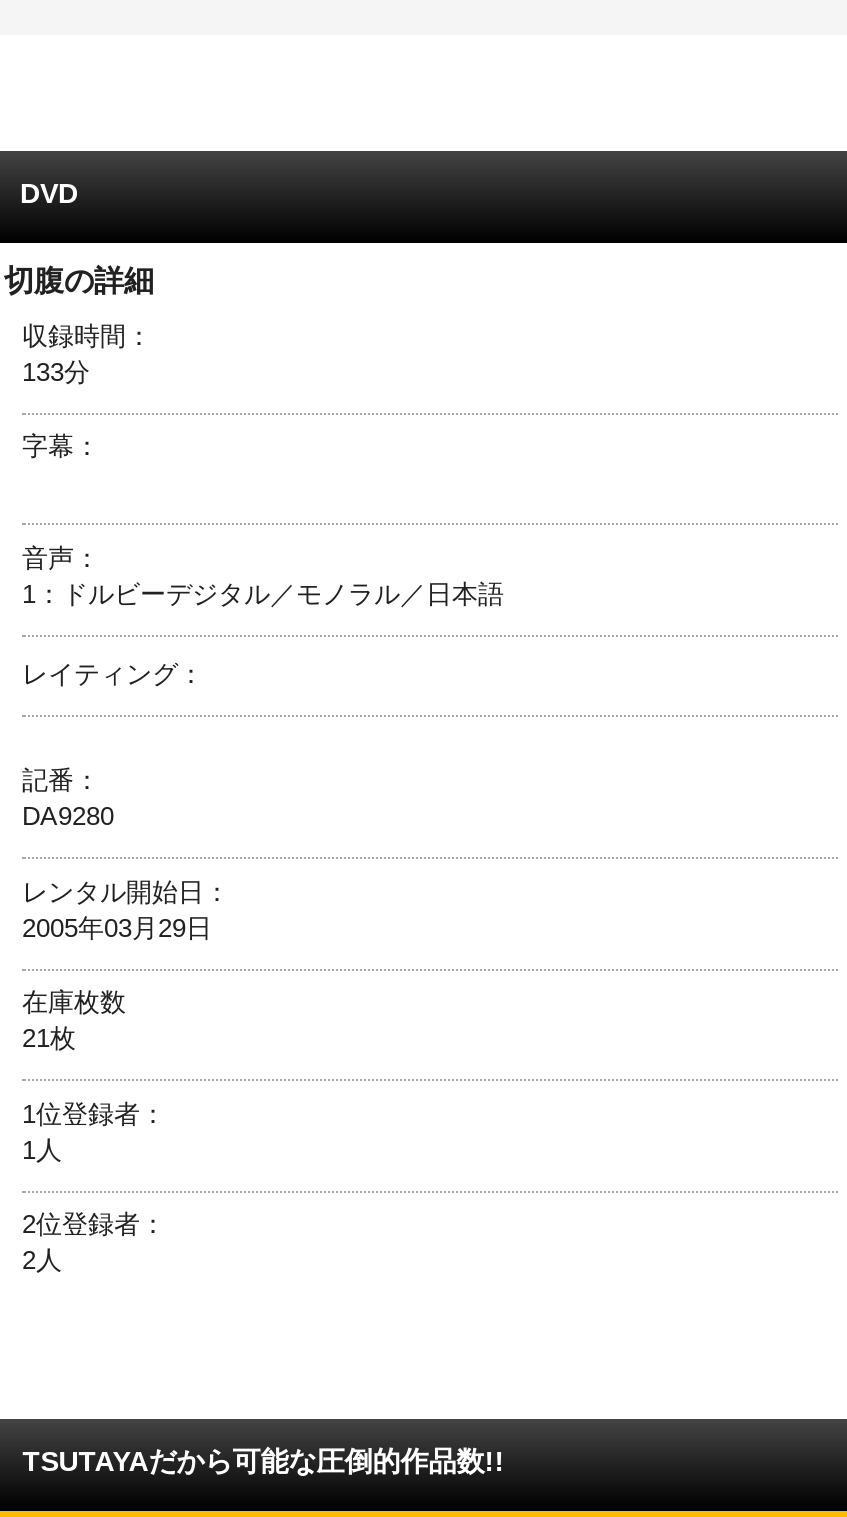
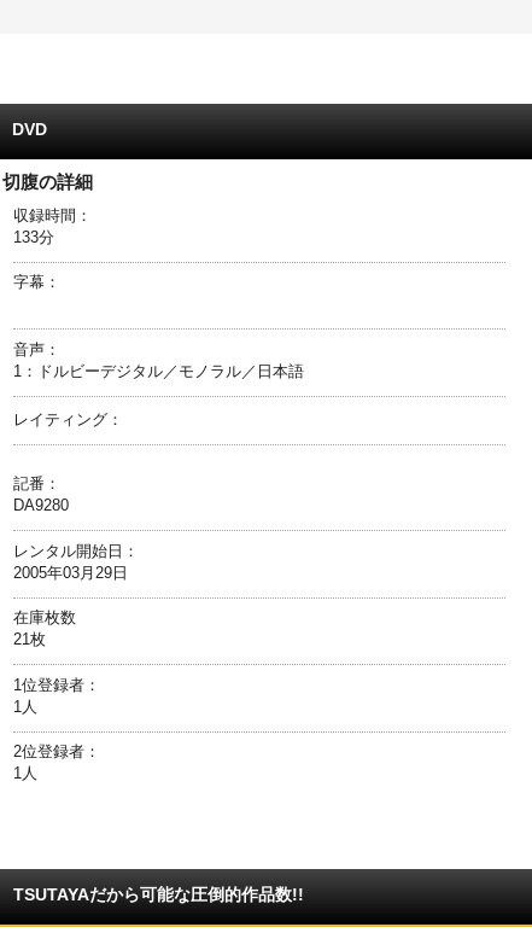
- 2人
+ 1人
